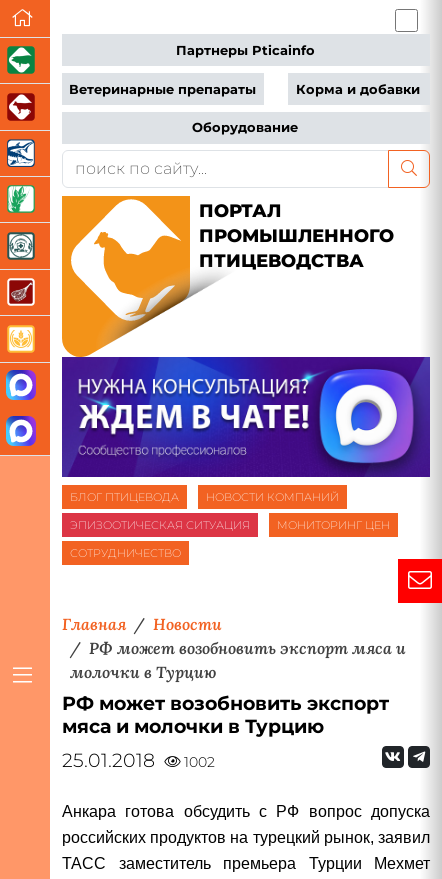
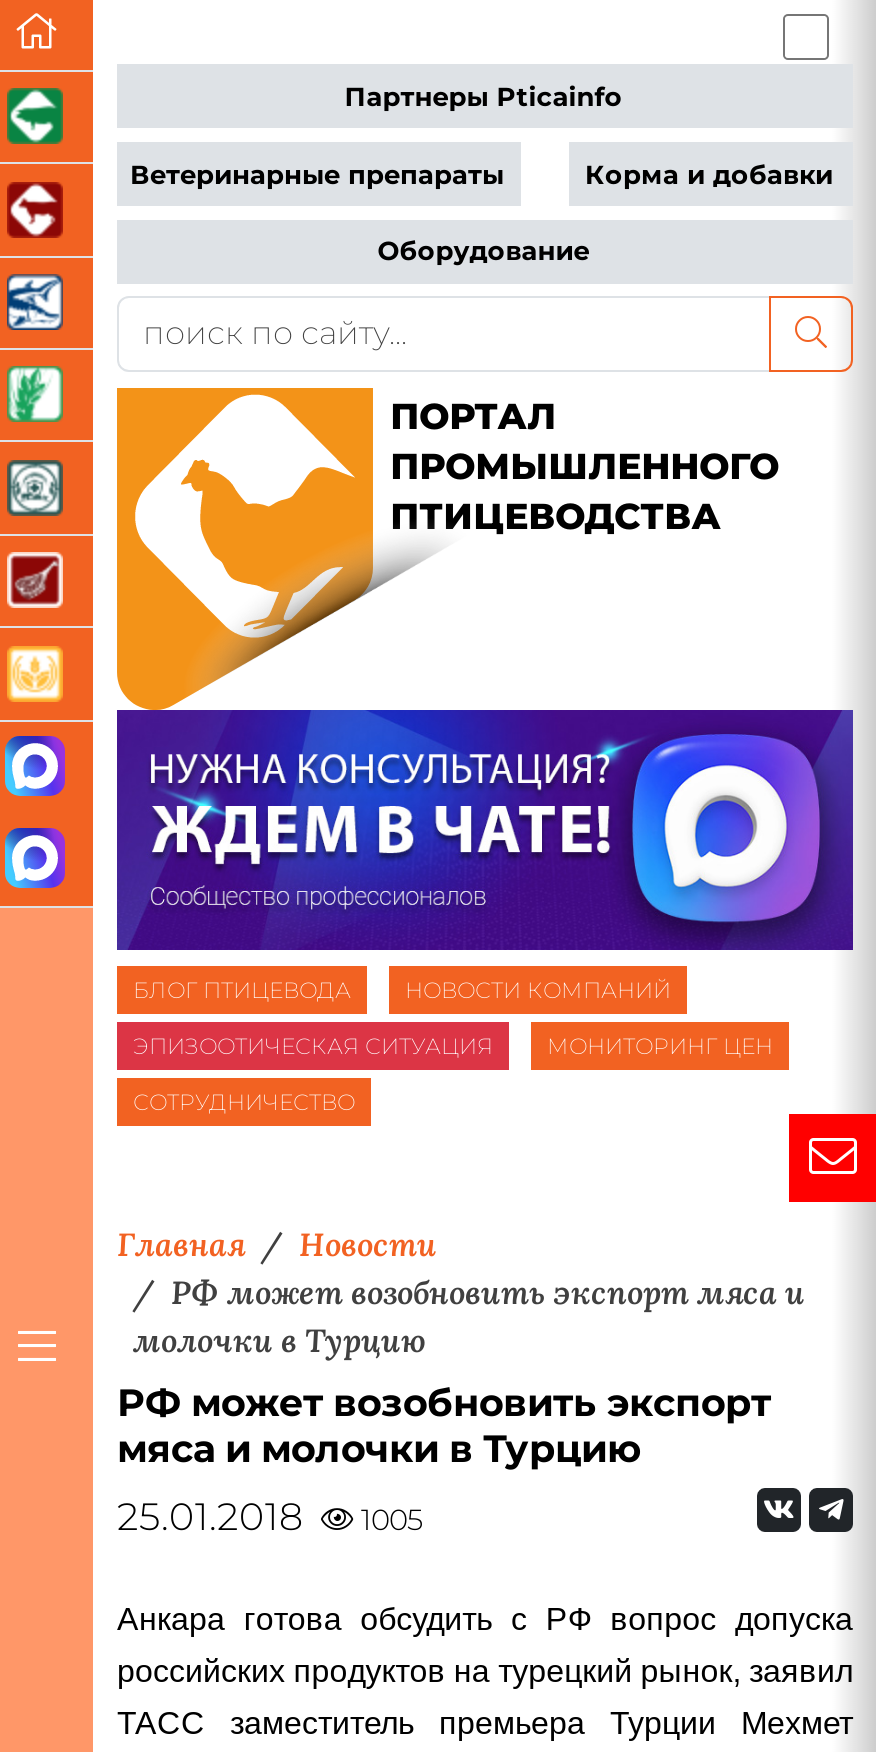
- 25.01.2018 1002
+ 25.01.2018 1005
